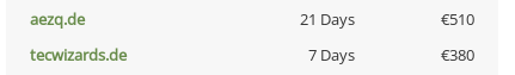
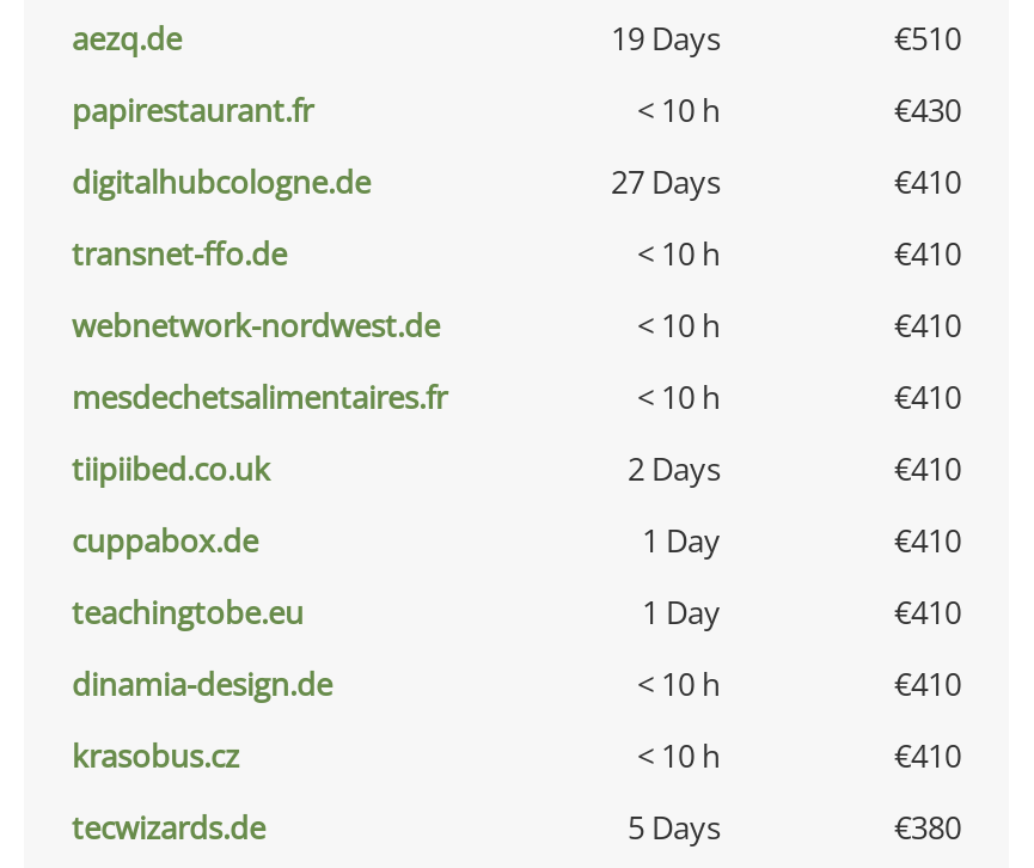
- 21 Days
+ 19 Days

+ papirestaurant.fr
+ < 10 h
+ €430
+ digitalhubcologne.de
+ 27 Days
+ €410
+ transnet-ffo.de
+ < 10 h
+ €410
+ webnetwork-nordwest.de
+ < 10 h
+ €410
+ mesdechetsalimentaires.fr
+ < 10 h
+ €410
+ tiipiibed.co.uk
+ 2 Days
+ €410
+ cuppabox.de
+ 1 Day
+ €410
+ teachingtobe.eu
+ 1 Day
+ €410
+ dinamia-design.de
+ < 10 h
+ €410
+ krasobus.cz
+ < 10 h
+ €410

- 7 Days
+ 5 Days
